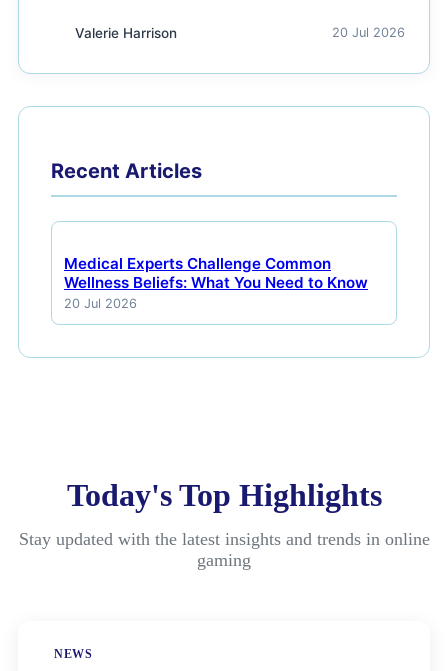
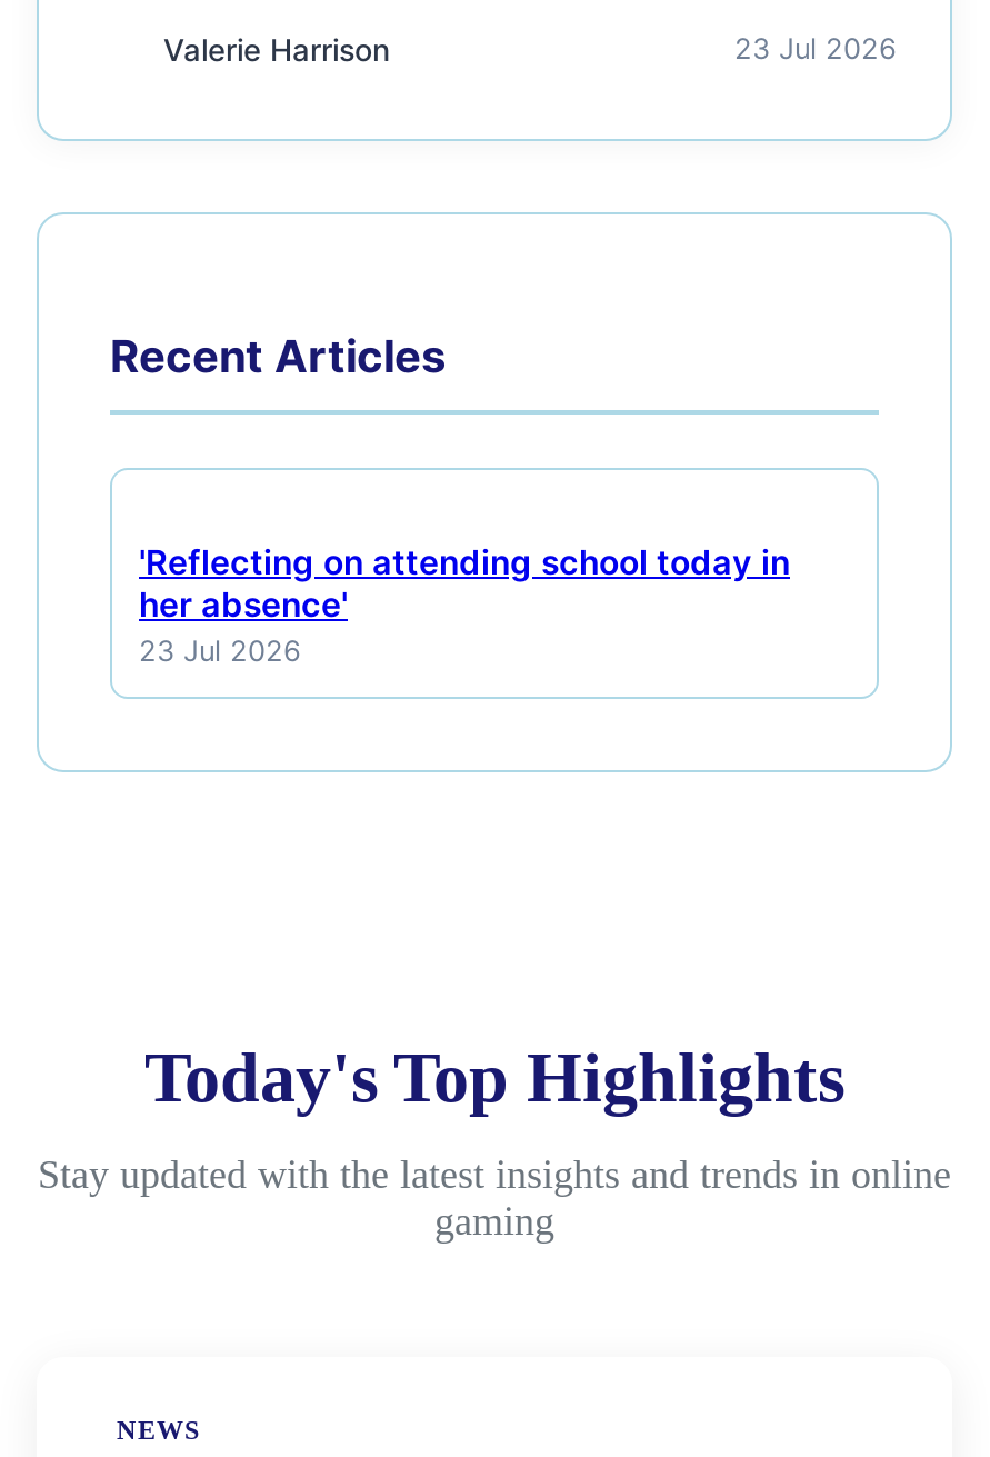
- 20 Jul 2026
+ 23 Jul 2026

- Medical Experts Challenge Common
- Wellness Beliefs: What You Need to Know
- 20 Jul 2026
+ 'Reflecting on attending school today in
+ her absence'
+ 23 Jul 2026
